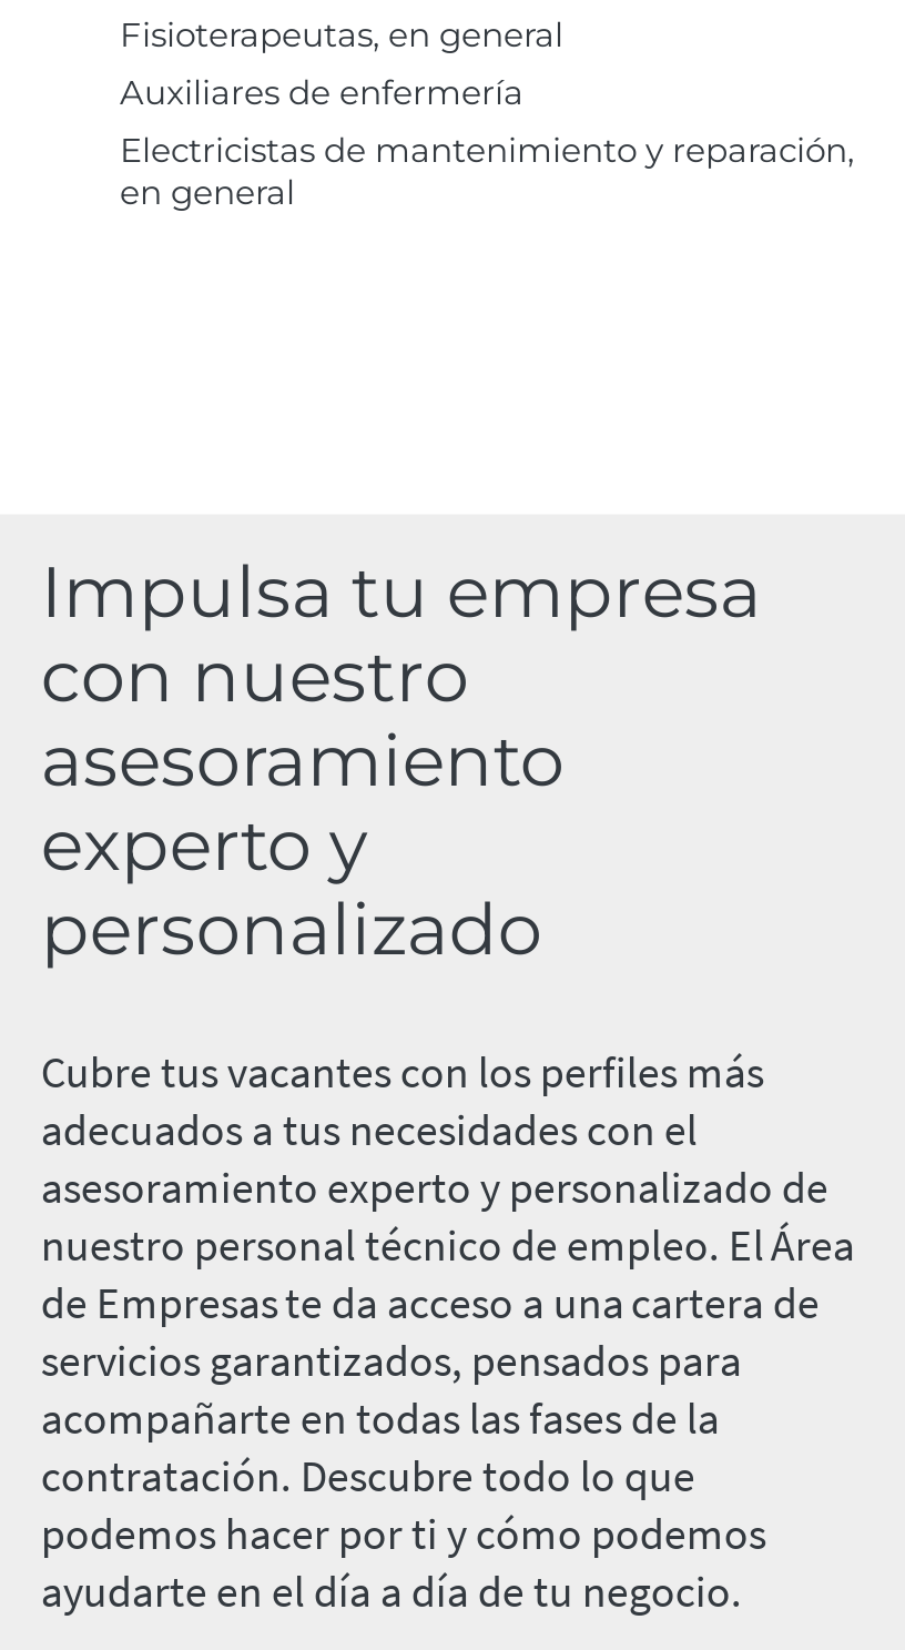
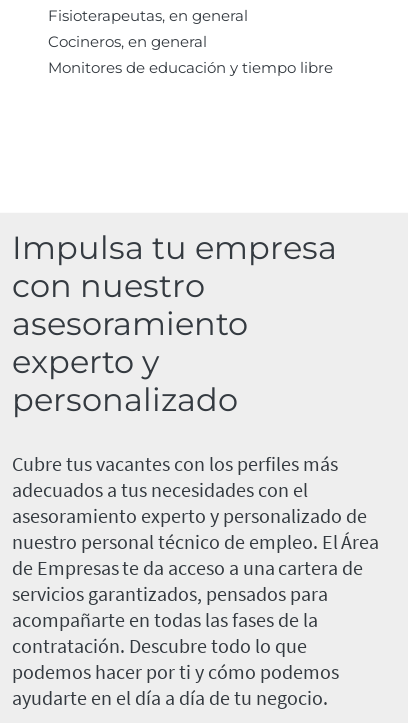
- Auxiliares de enfermería
- Electricistas de mantenimiento y reparación,
- en general
+ Cocineros, en general
+ Monitores de educación y tiempo libre
